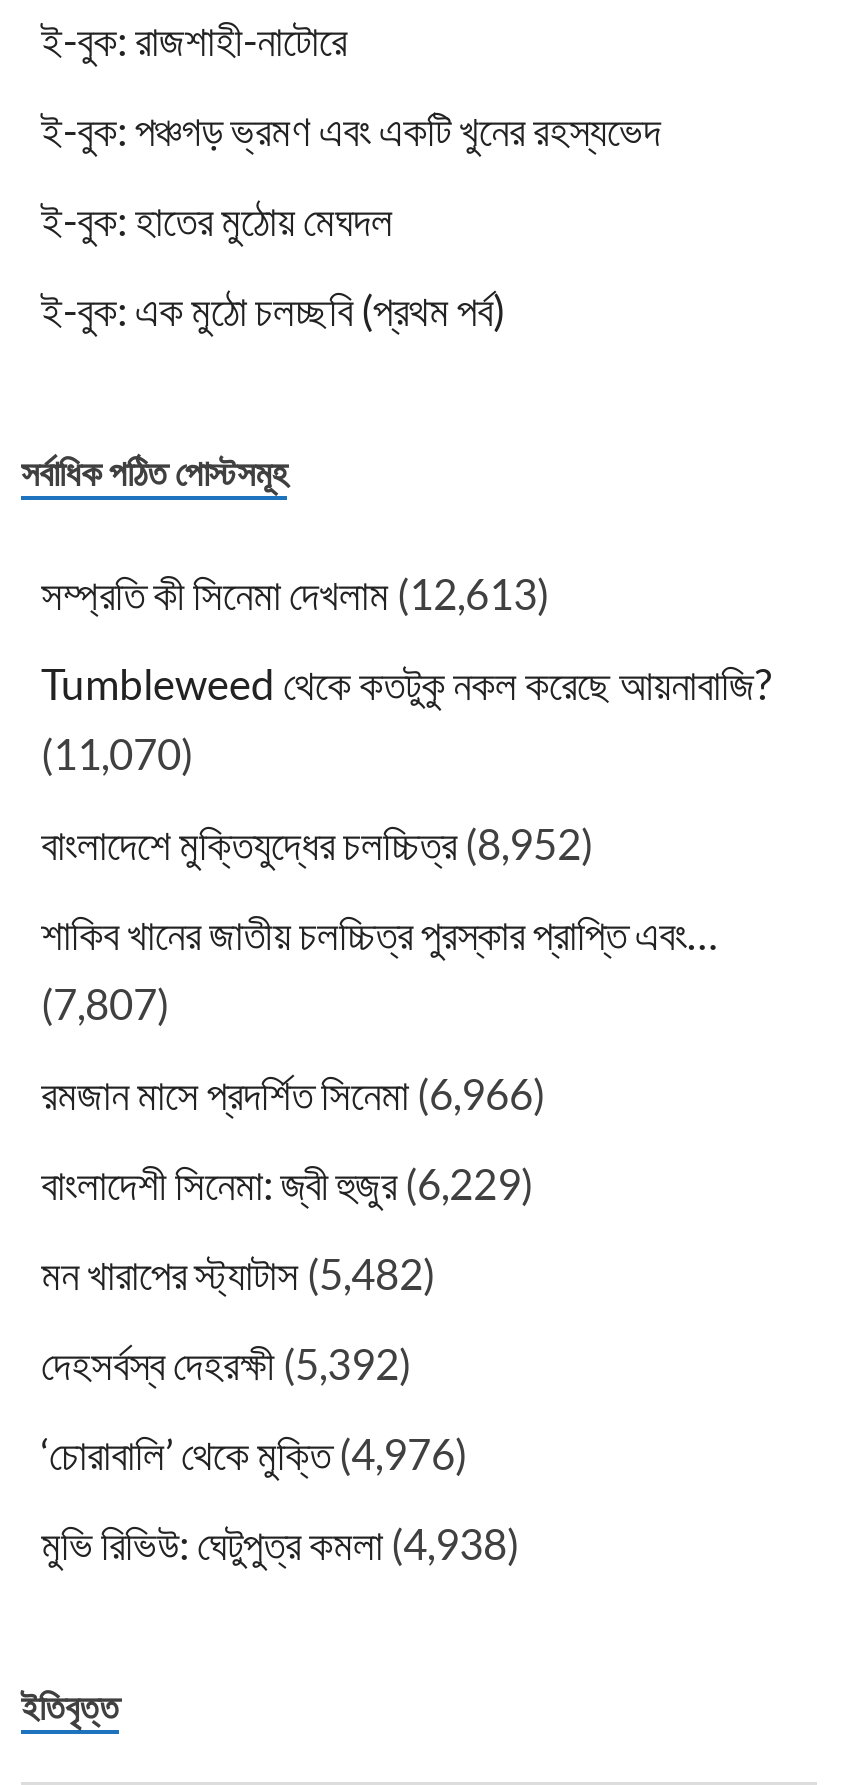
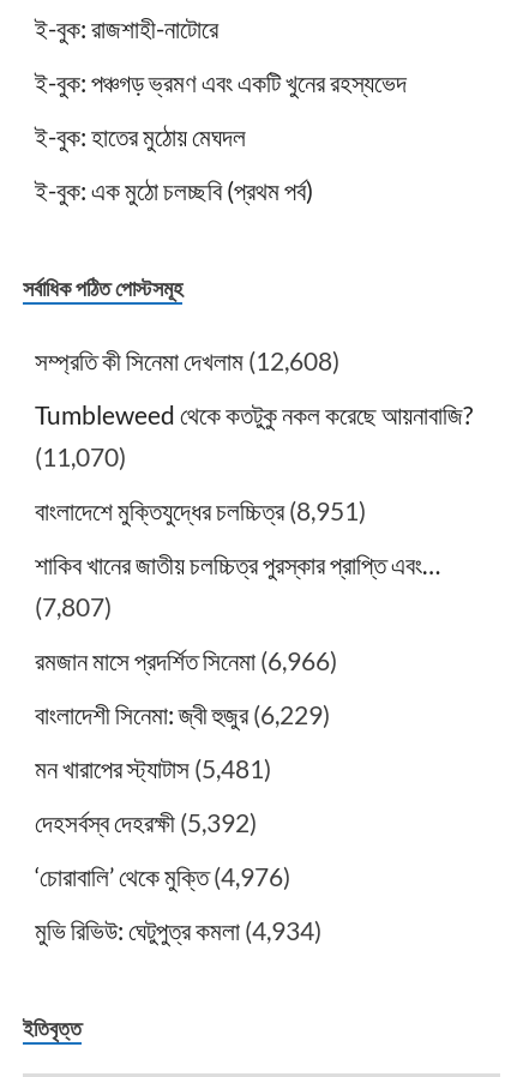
- সম্প্রতি কী সিনেমা দেখলাম (12,613)
+ সম্প্রতি কী সিনেমা দেখলাম (12,608)

- বাংলাদেশে মুক্তিযুদ্ধের চলচ্চিত্র (8,952)
+ বাংলাদেশে মুক্তিযুদ্ধের চলচ্চিত্র (8,951)

- মন খারাপের স্ট্যাটাস (5,482)
+ মন খারাপের স্ট্যাটাস (5,481)

- মুভি রিভিউ: ঘেটুপুত্র কমলা (4,938)
+ মুভি রিভিউ: ঘেটুপুত্র কমলা (4,934)
